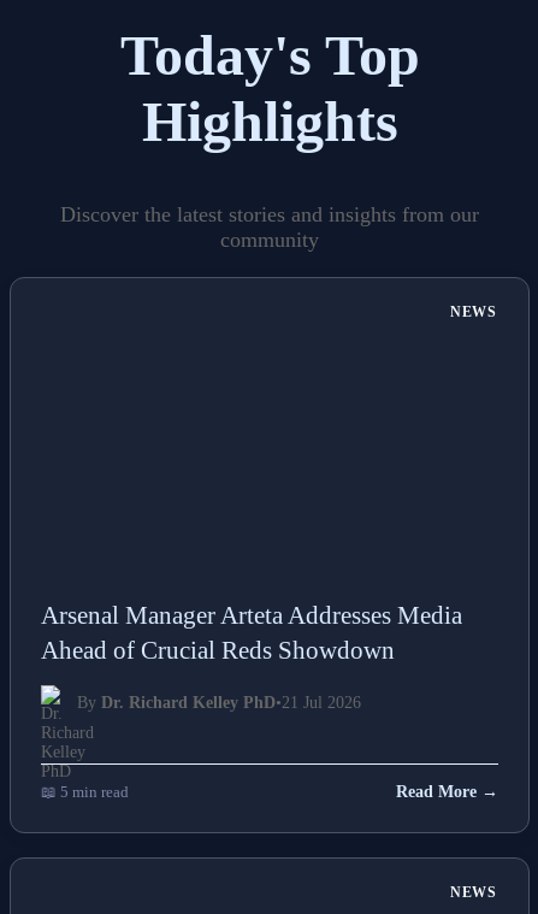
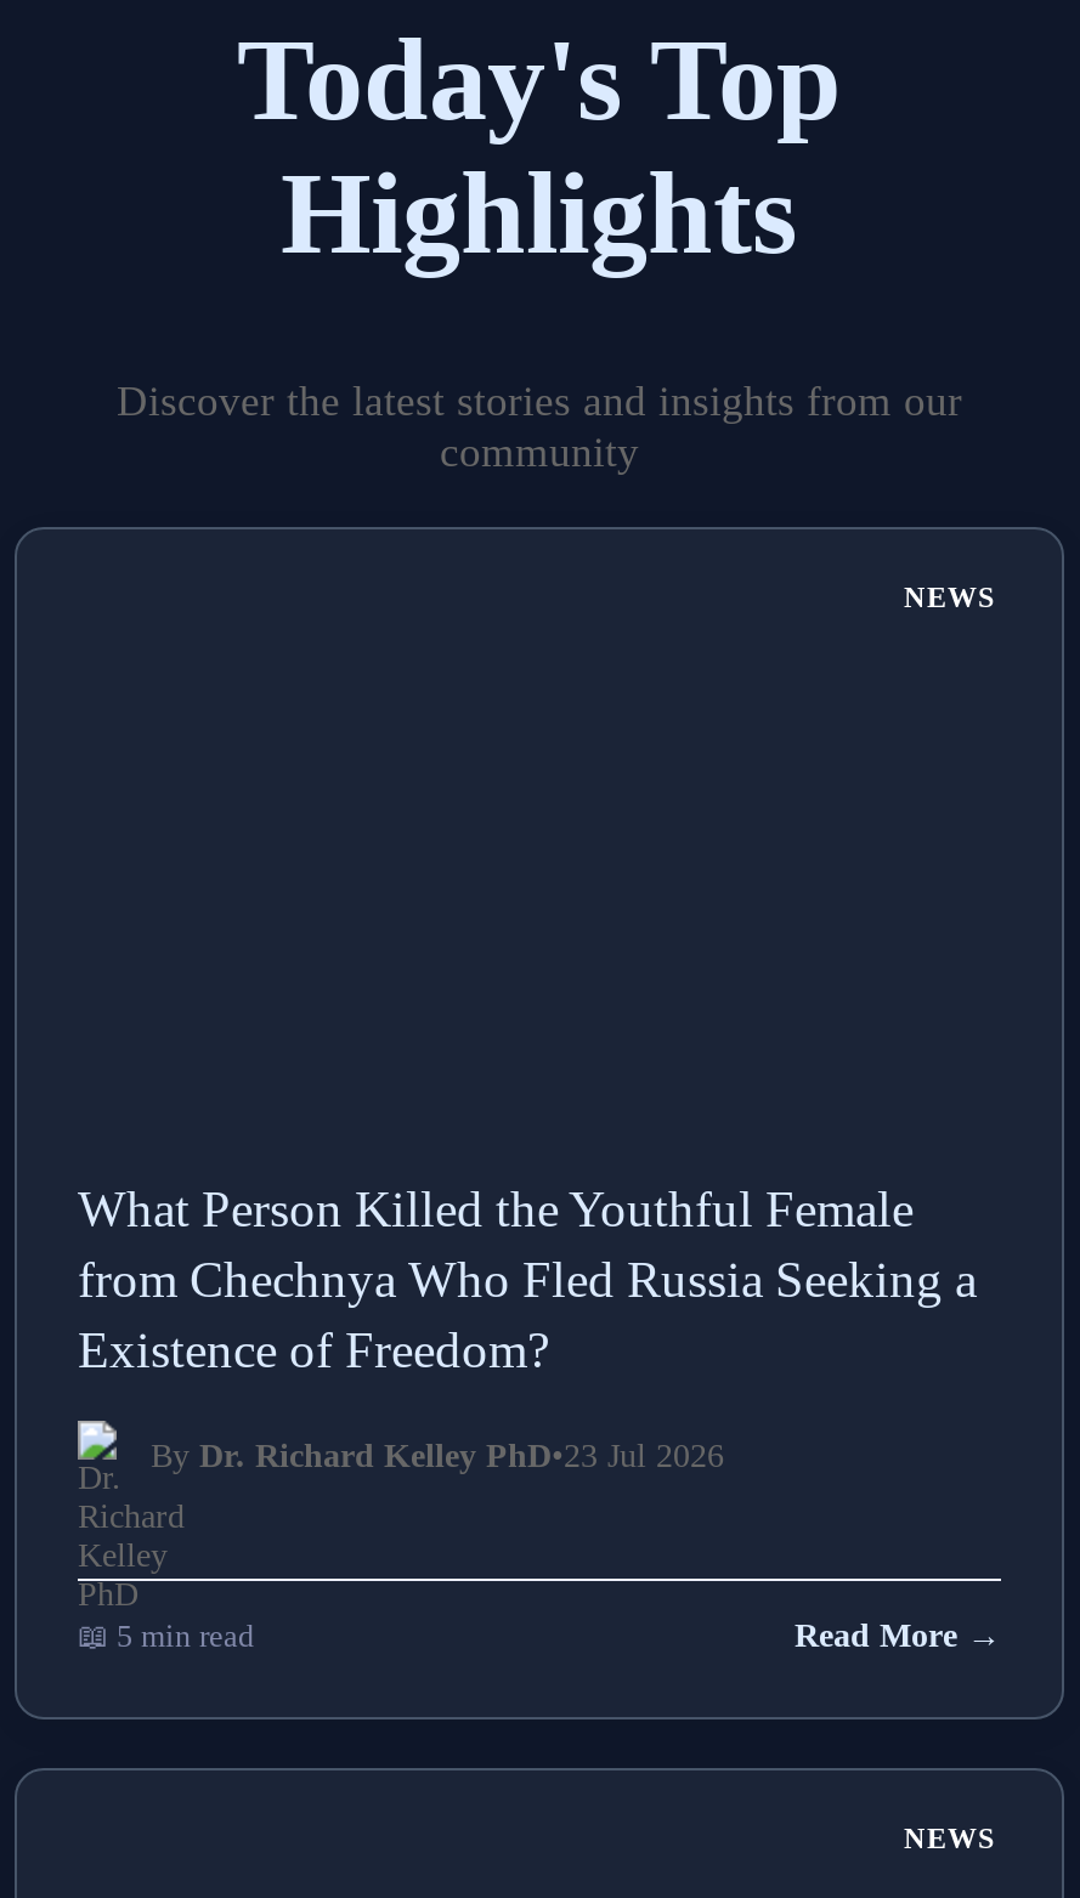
- Arsenal Manager Arteta Addresses Media
- Ahead of Crucial Reds Showdown
+ What Person Killed the Youthful Female
+ from Chechnya Who Fled Russia Seeking a
+ Existence of Freedom?

- By Dr. Richard Kelley PhD•21 Jul 2026
+ By Dr. Richard Kelley PhD•23 Jul 2026
